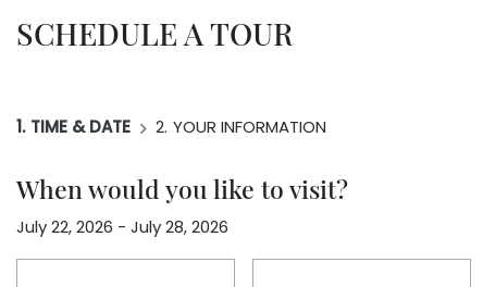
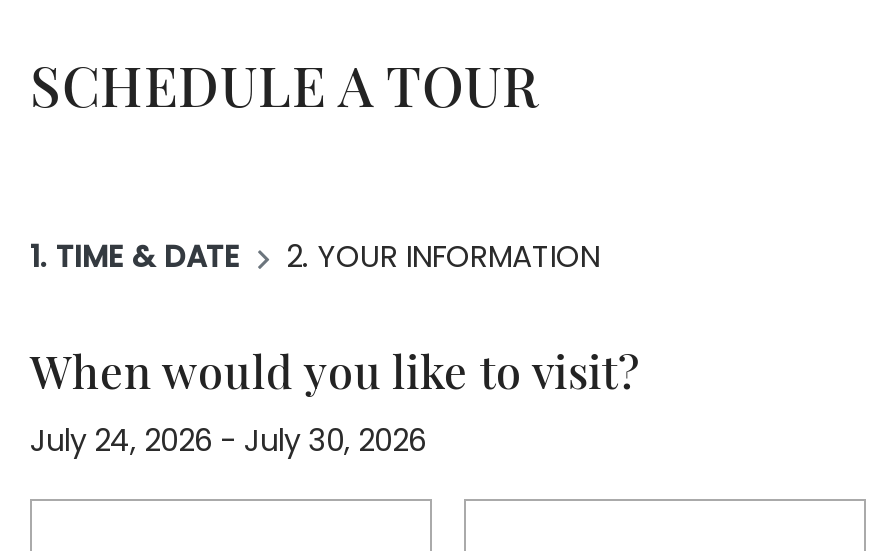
- July 22, 2026 - July 28, 2026
+ July 24, 2026 - July 30, 2026
